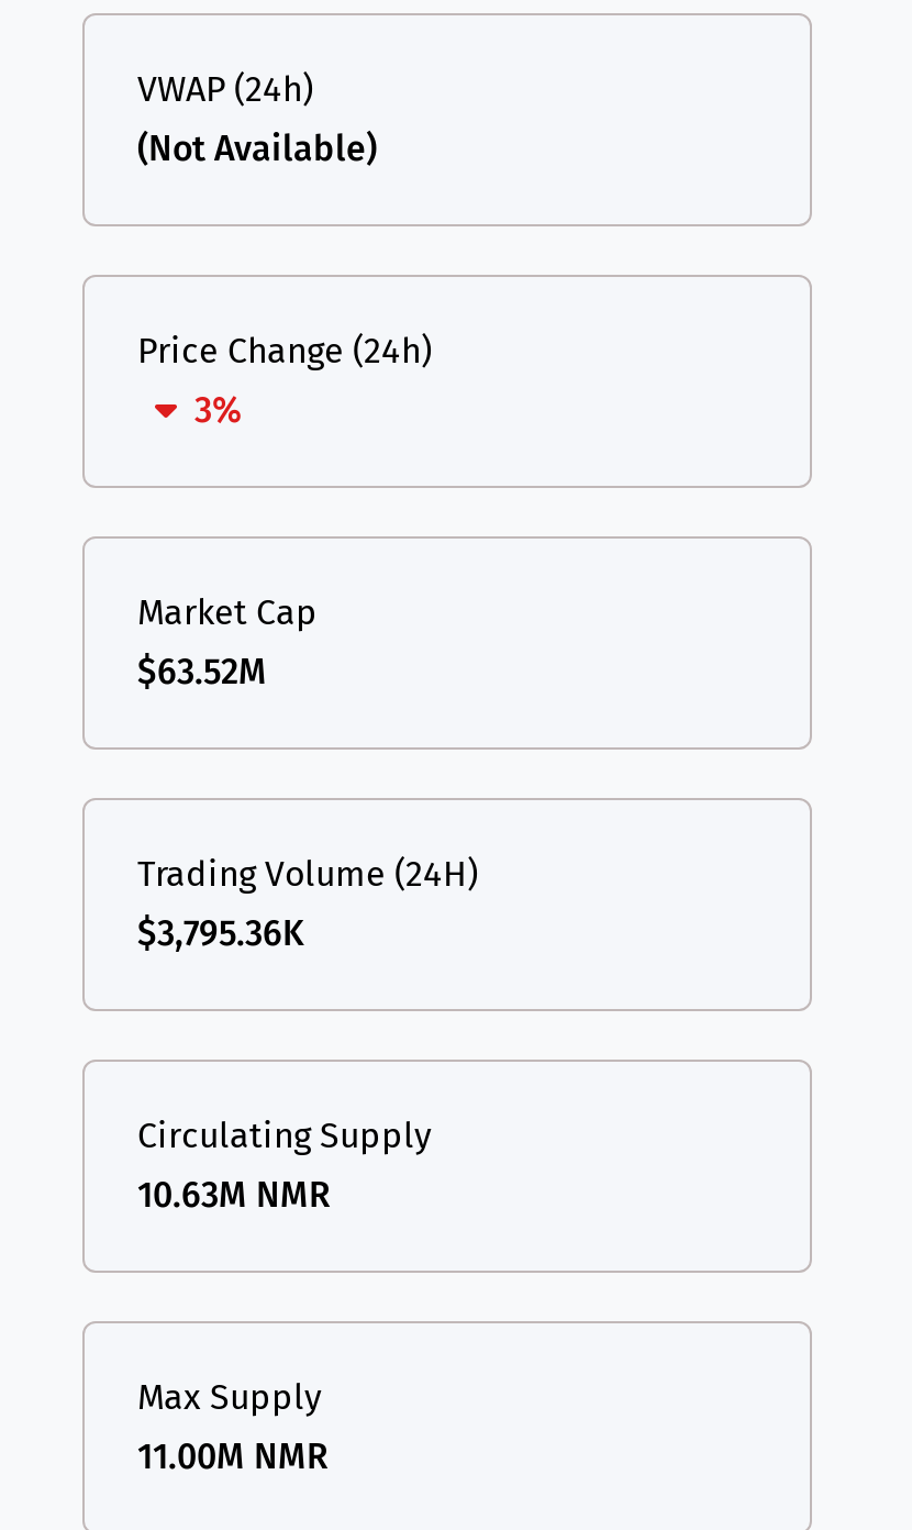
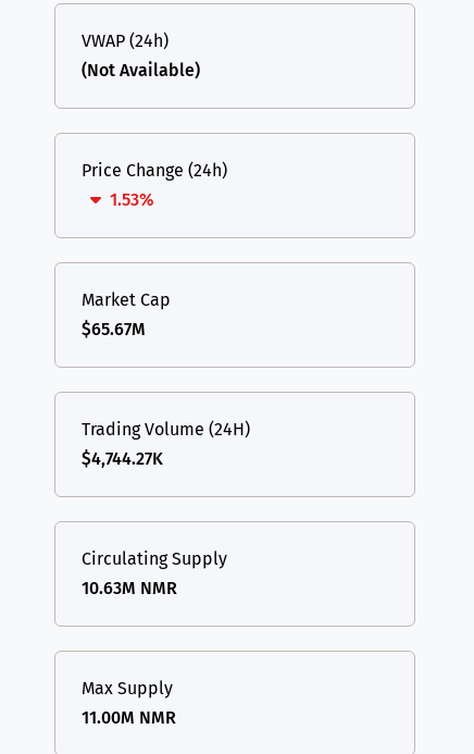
- 3%
+ 1.53%

- $63.52M
+ $65.67M

- $3,795.36K
+ $4,744.27K
